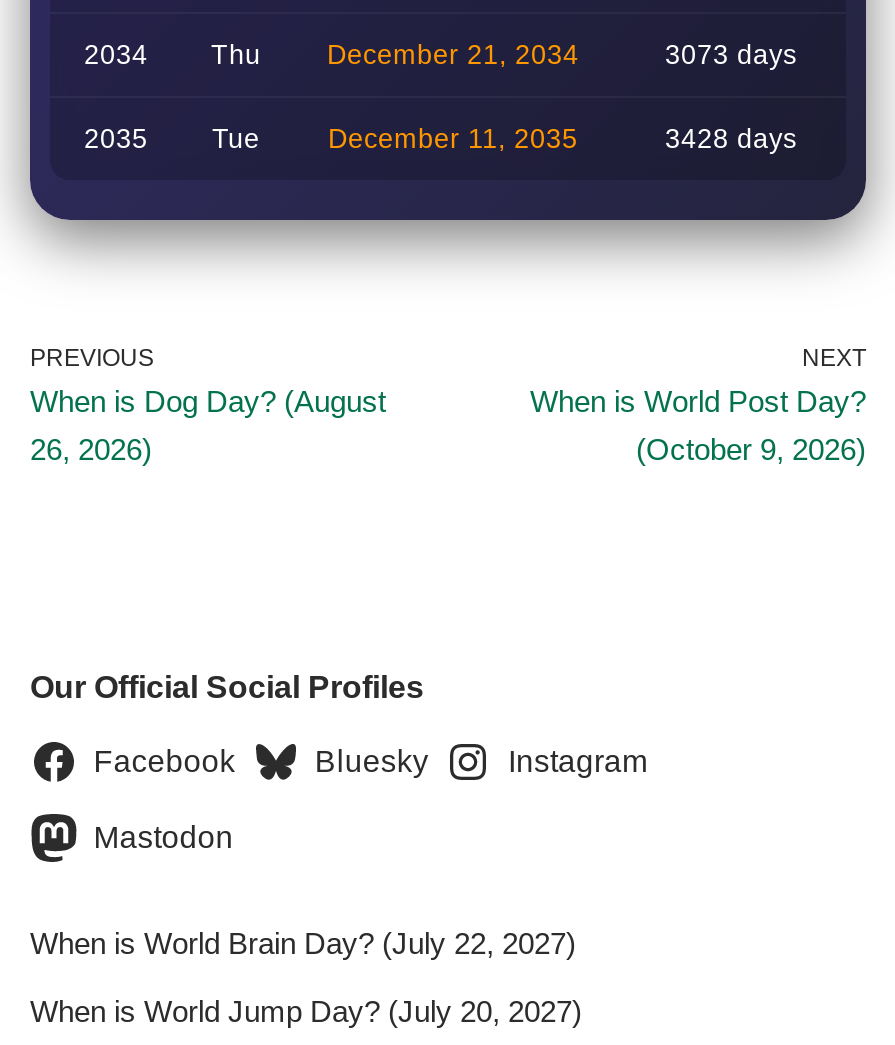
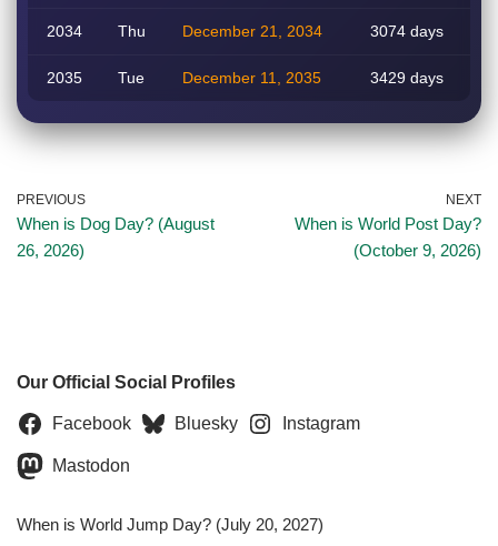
- 3073 days
+ 3074 days

- 3428 days
+ 3429 days

- When is World Brain Day? (July 22, 2027)
